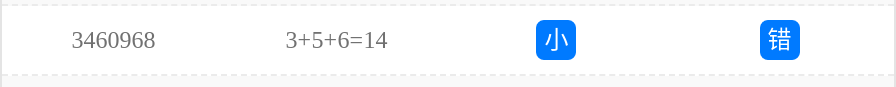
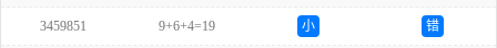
- 3460968
+ 3459851

- 3+5+6=14
+ 9+6+4=19
